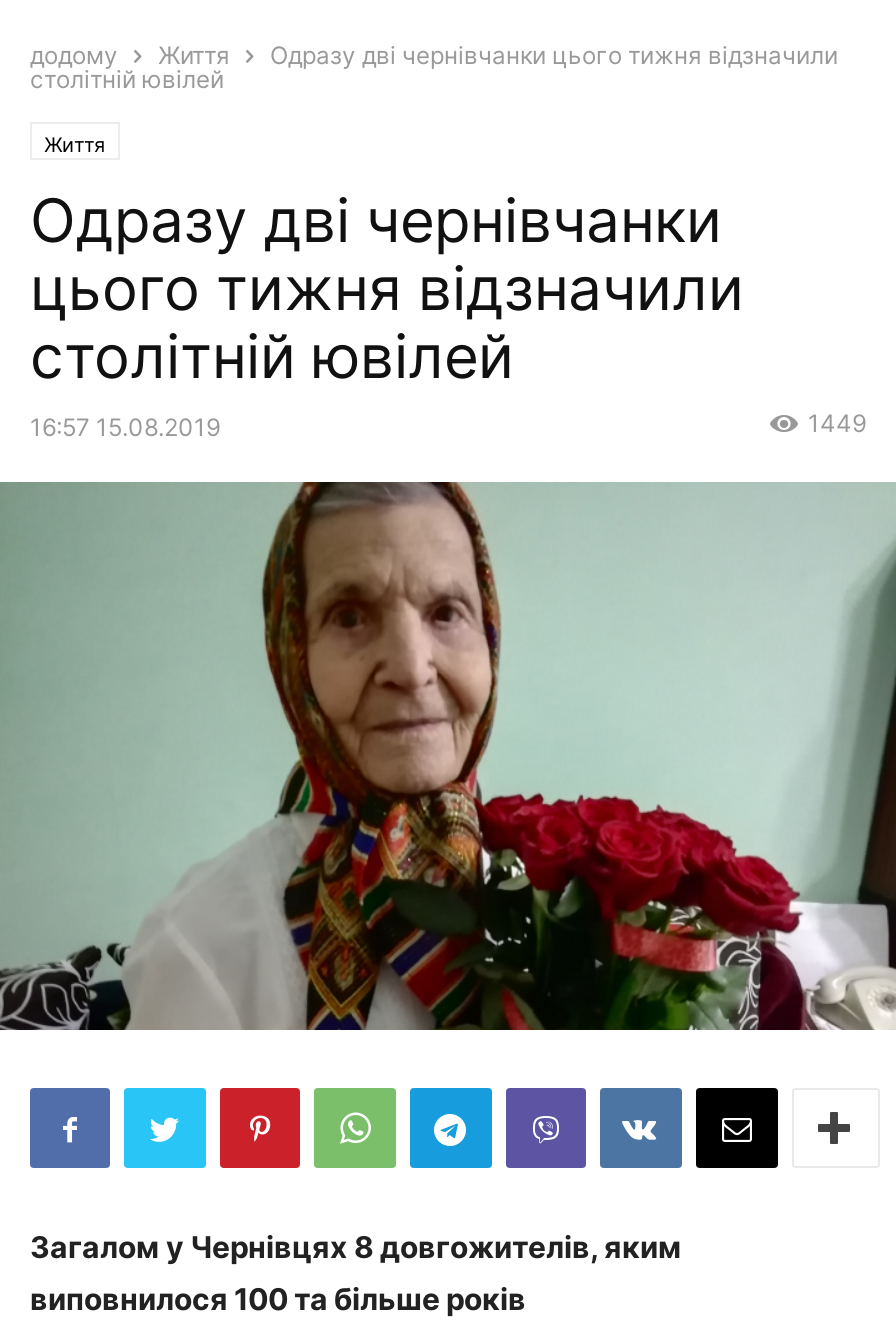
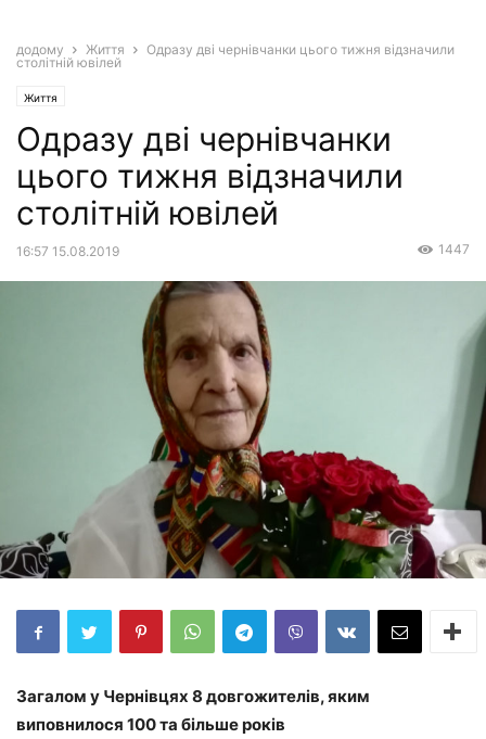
- 1449
+ 1447
